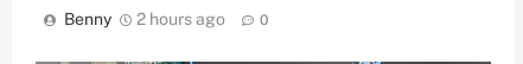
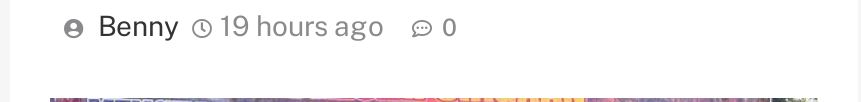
- Benny 2 hours ago
+ Benny 19 hours ago
